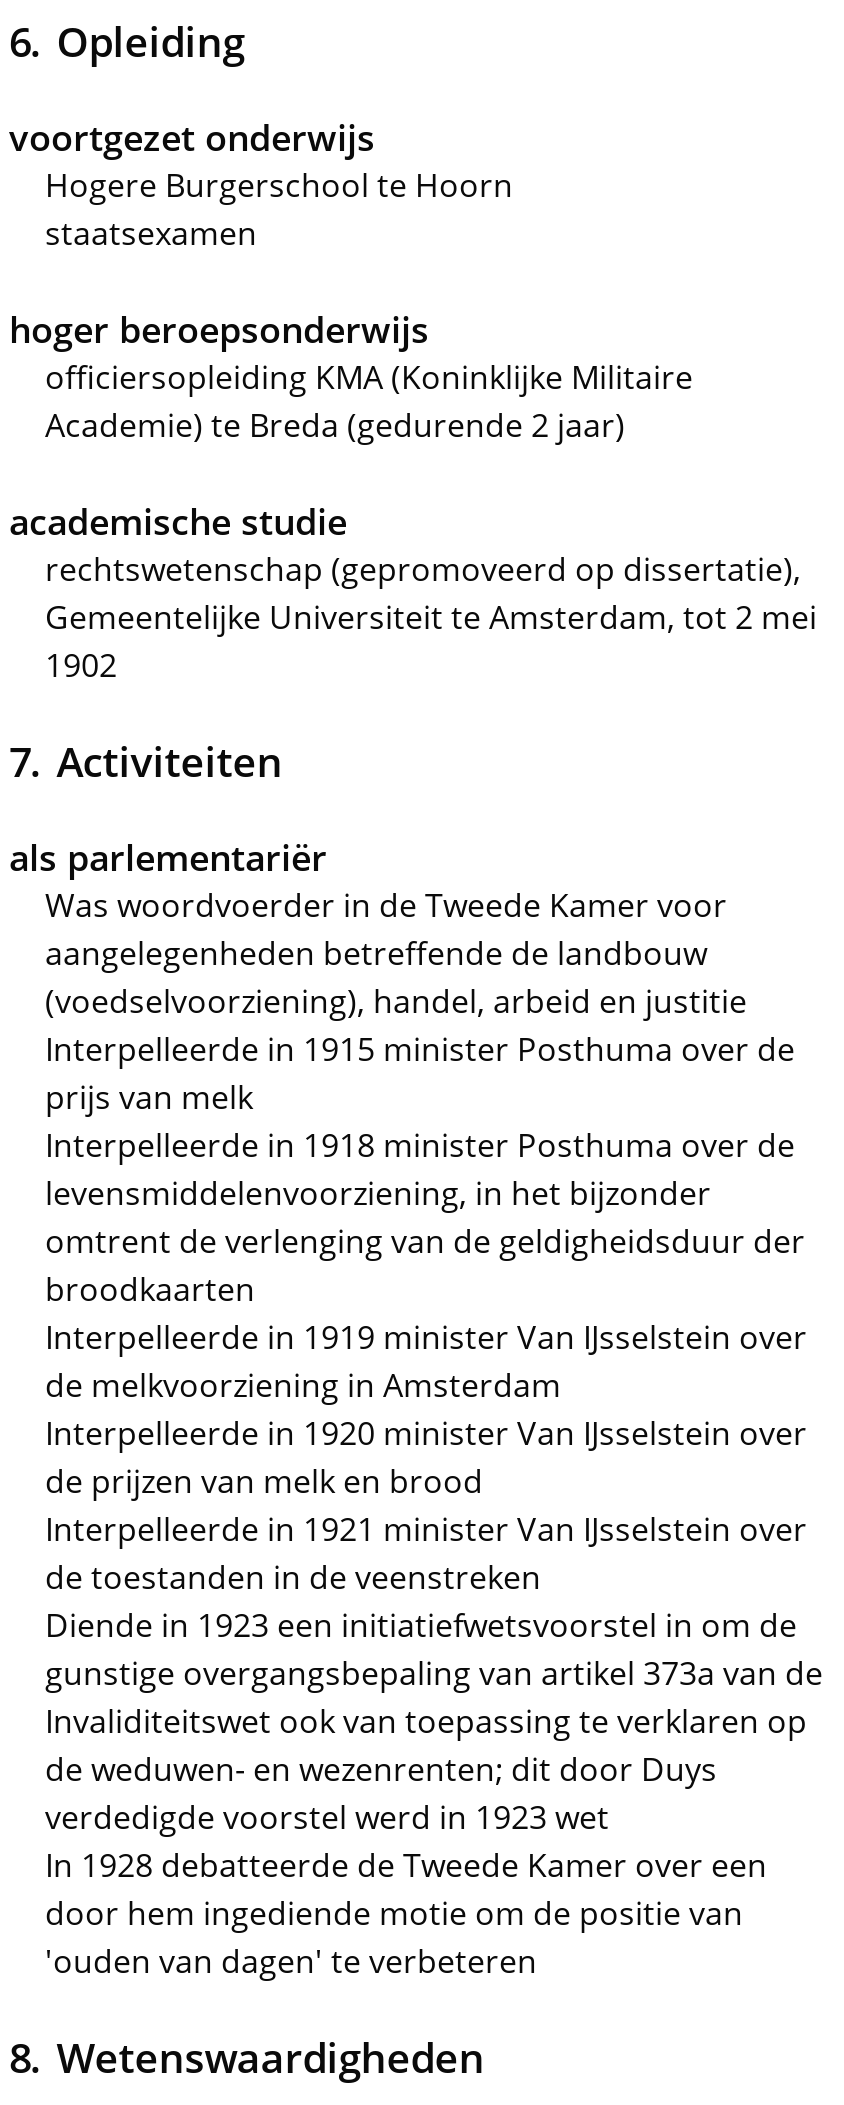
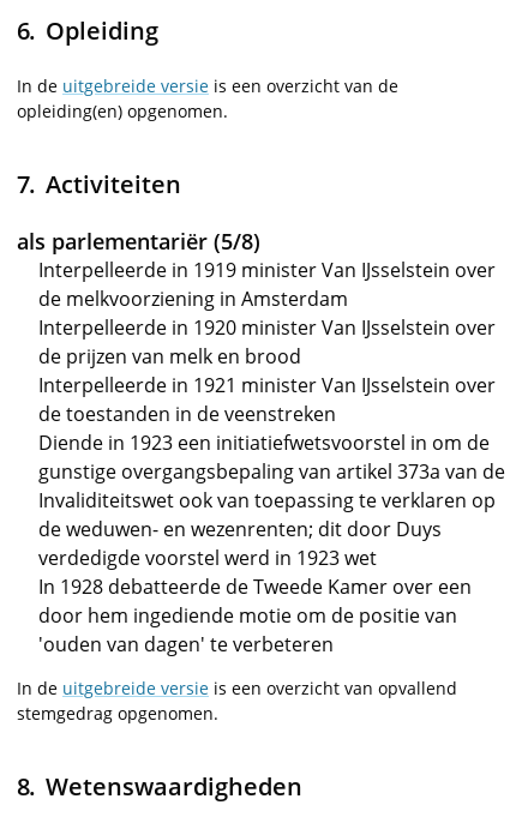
- voortgezet onderwijs
- Hogere Burgerschool te Hoorn
- staatsexamen
- hoger beroepsonderwijs
- officiersopleiding KMA (Koninklijke Militaire
- Academie) te Breda (gedurende 2 jaar)
- academische studie
- rechtswetenschap (gepromoveerd op dissertatie),
- Gemeentelijke Universiteit te Amsterdam, tot 2 mei
- 1902
+ In de uitgebreide versie is een overzicht van de
+ opleiding(en) opgenomen.

- als parlementariër
- Was woordvoerder in de Tweede Kamer voor
- aangelegenheden betreffende de landbouw
- (voedselvoorziening), handel, arbeid en justitie
- Interpelleerde in 1915 minister Posthuma over de
- prijs van melk
- Interpelleerde in 1918 minister Posthuma over de
- levensmiddelenvoorziening, in het bijzonder
- omtrent de verlenging van de geldigheidsduur der
- broodkaarten
+ als parlementariër (5/8)

moved up: Interpelleerde in 1919 minister Van IJsselstein over | de melkvoorziening in Amsterdam | Interpelleerde in 1920 minister Van IJsselstein over | ... | door hem ingediende motie om de positie van | 'ouden van dagen' te verbeteren

+ In de uitgebreide versie is een overzicht van opvallend
+ stemgedrag opgenomen.
